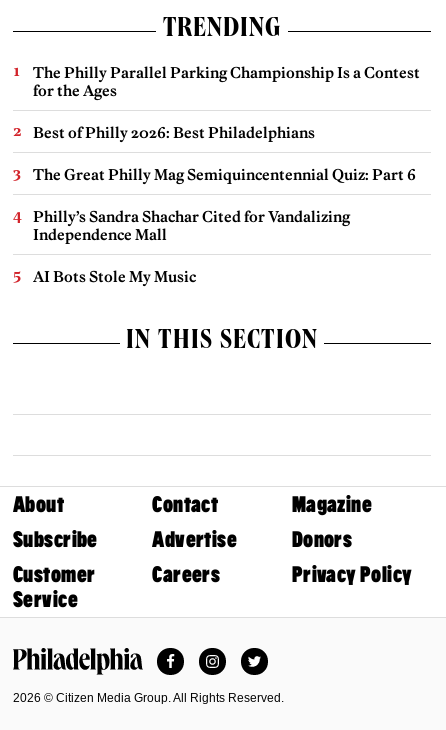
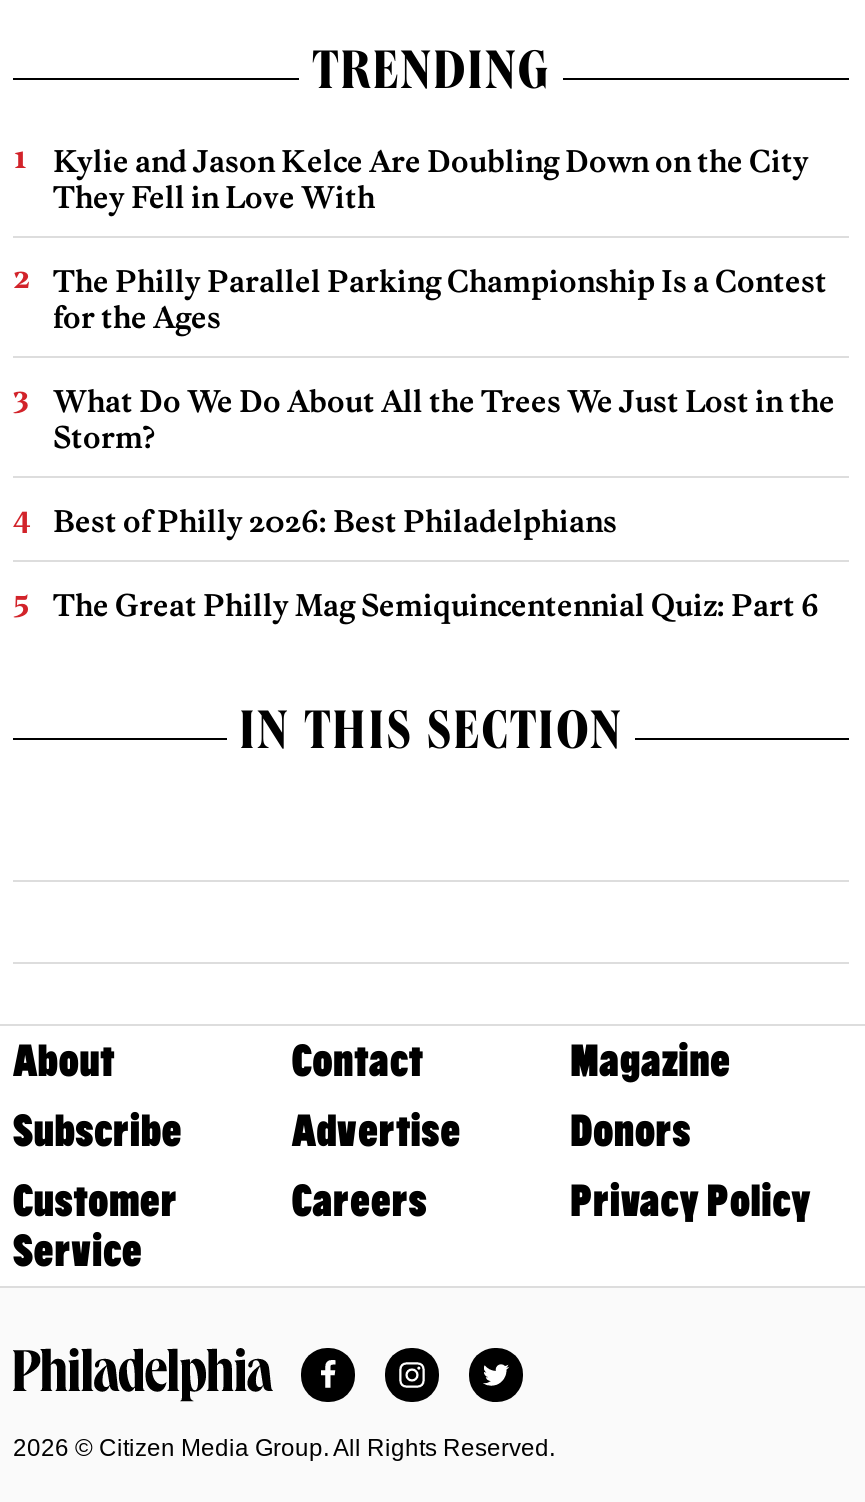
+ Kylie and Jason Kelce Are Doubling Down on the City
+ They Fell in Love With

moved down: The Philly Parallel Parking Championship Is a Contest | for the Ages

+ What Do We Do About All the Trees We Just Lost in the
+ Storm?

moved down: Best of Philly 2026: Best Philadelphians | The Great Philly Mag Semiquincentennial Quiz: Part 6

- Philly’s Sandra Shachar Cited for Vandalizing
- Independence Mall
- AI Bots Stole My Music
